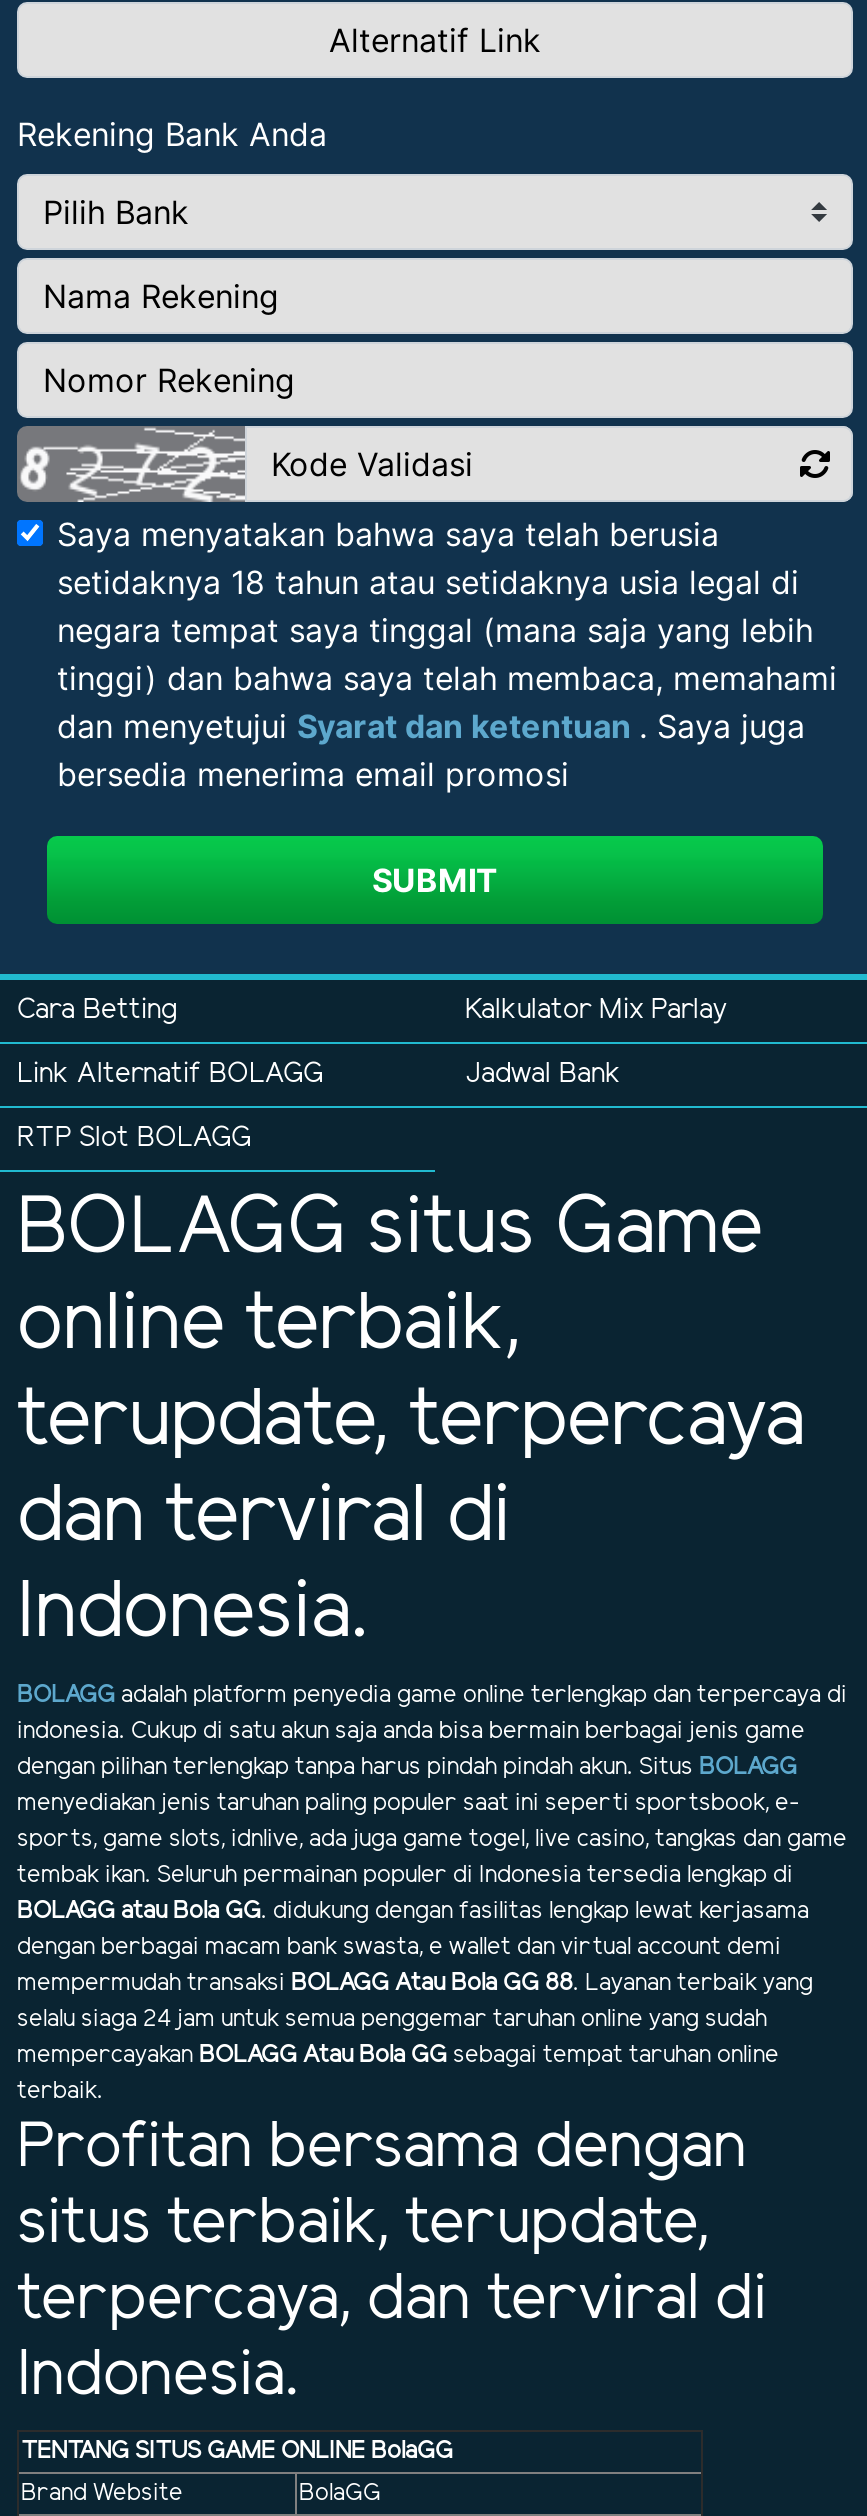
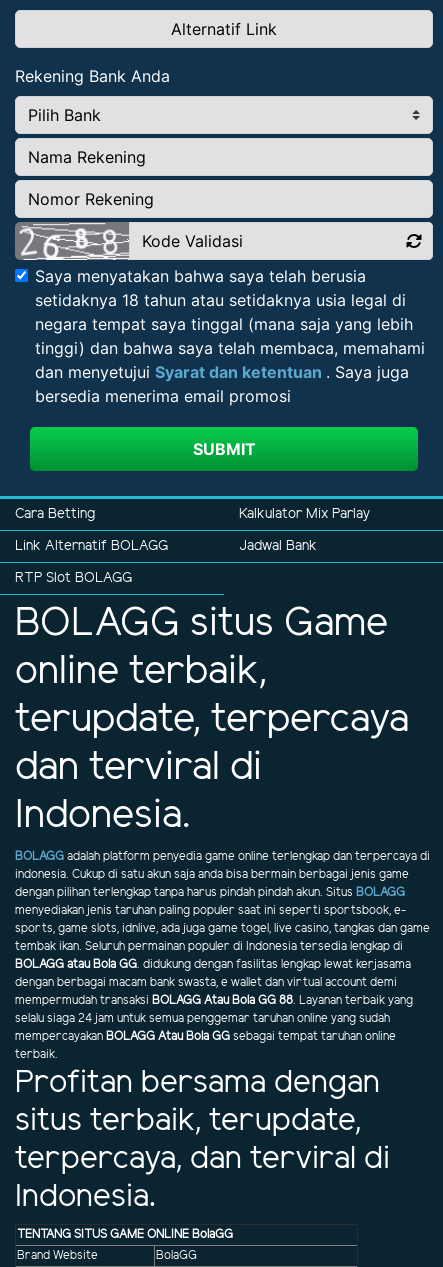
- [image]
+ [image]
